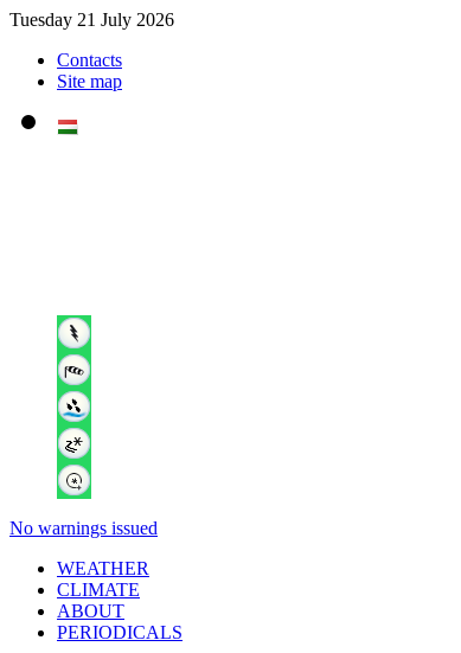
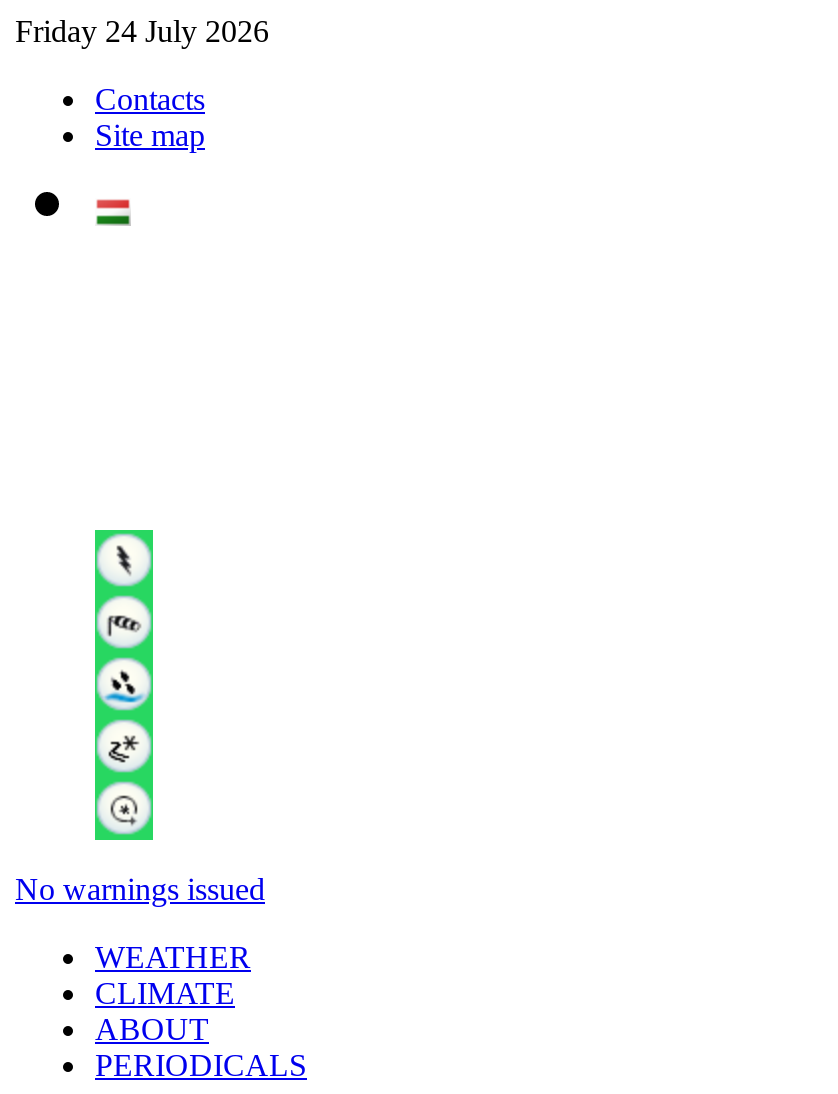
- Tuesday 21 July 2026
+ Friday 24 July 2026
